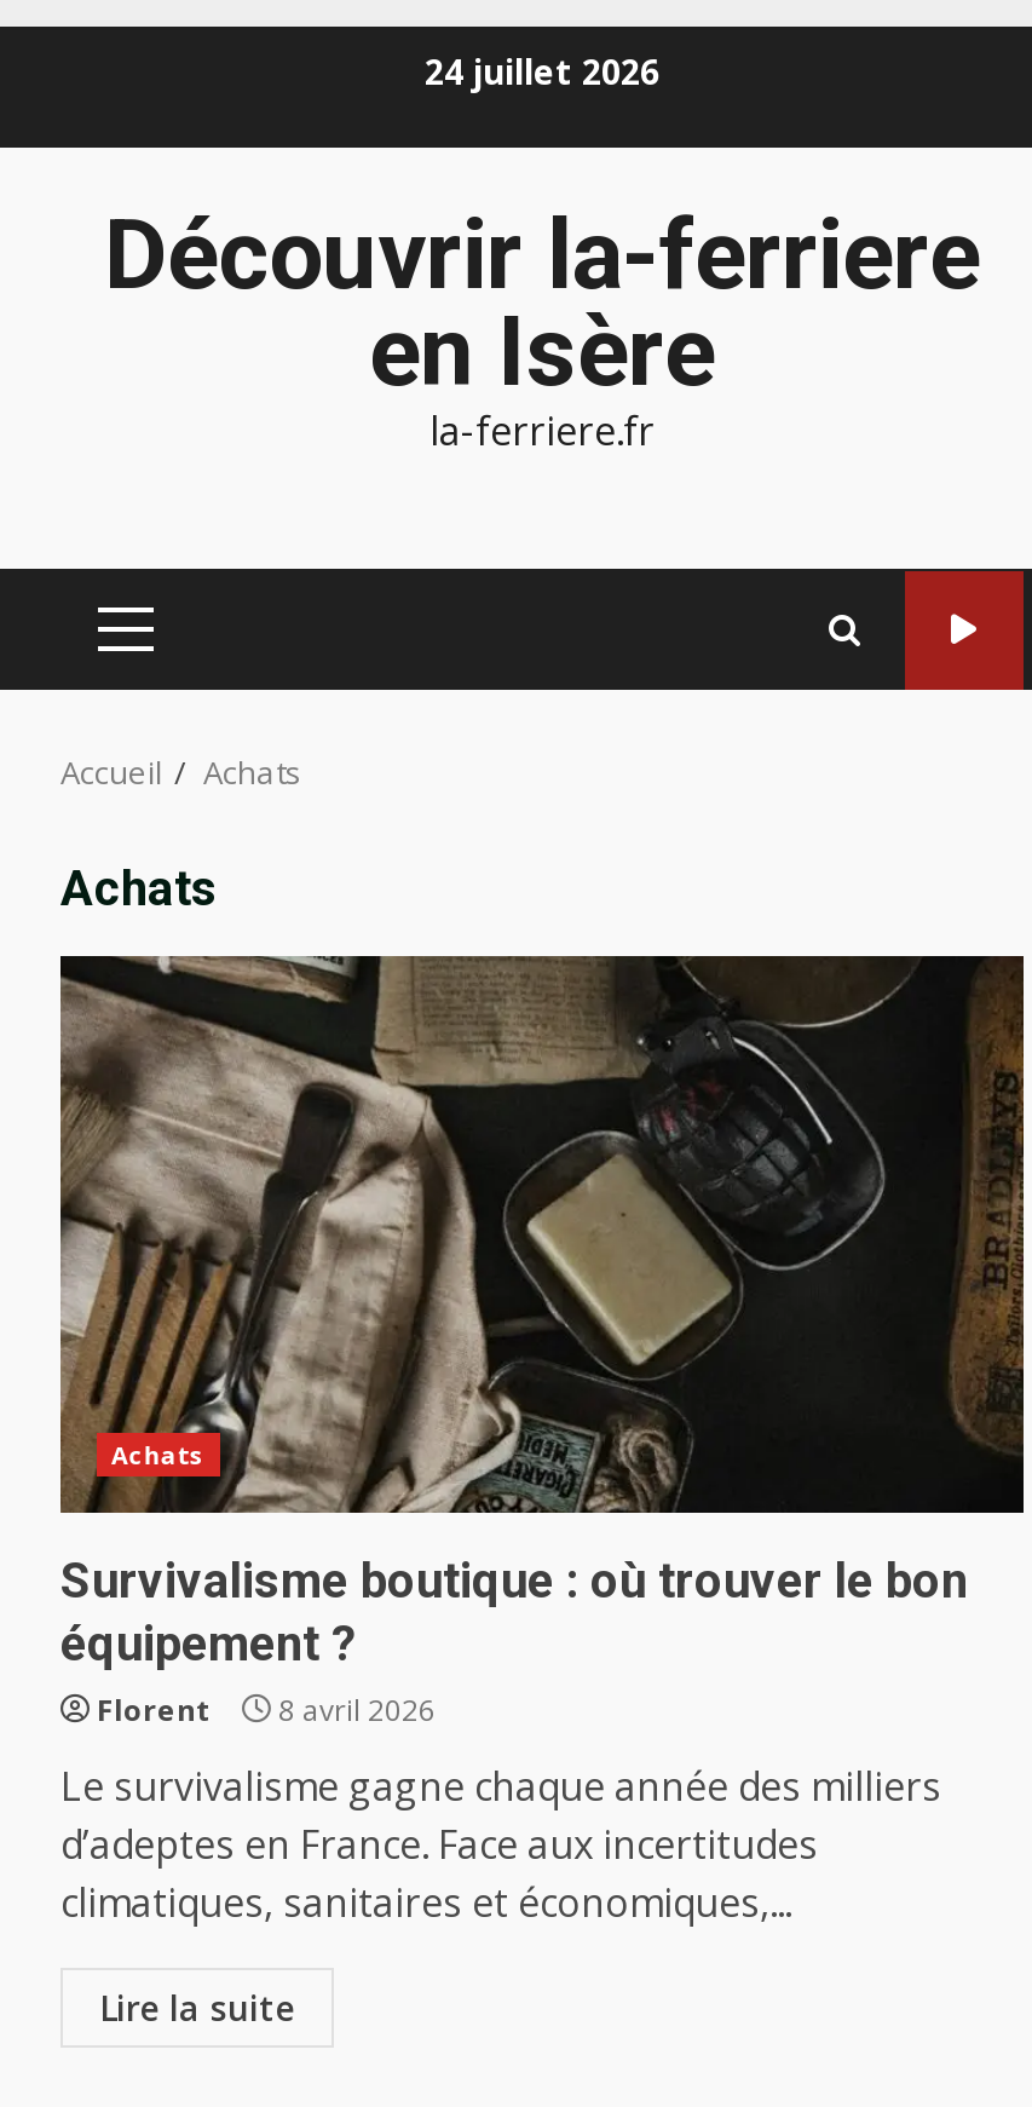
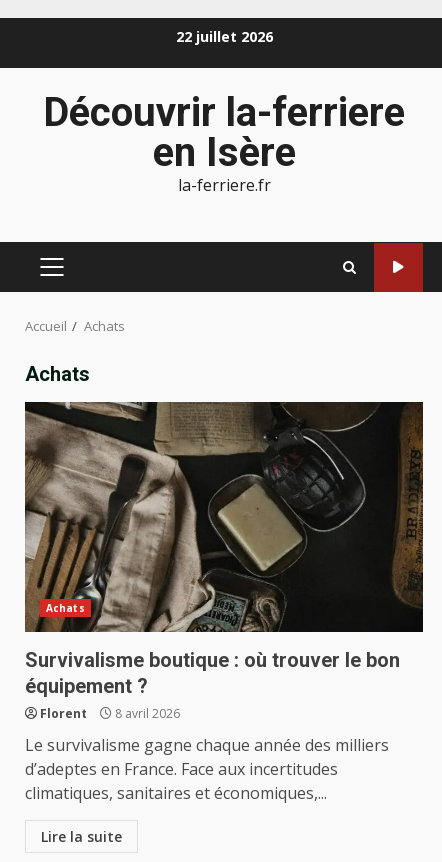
- 24 juillet 2026
+ 22 juillet 2026
